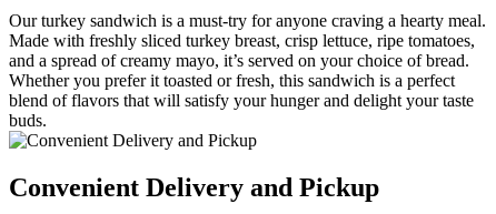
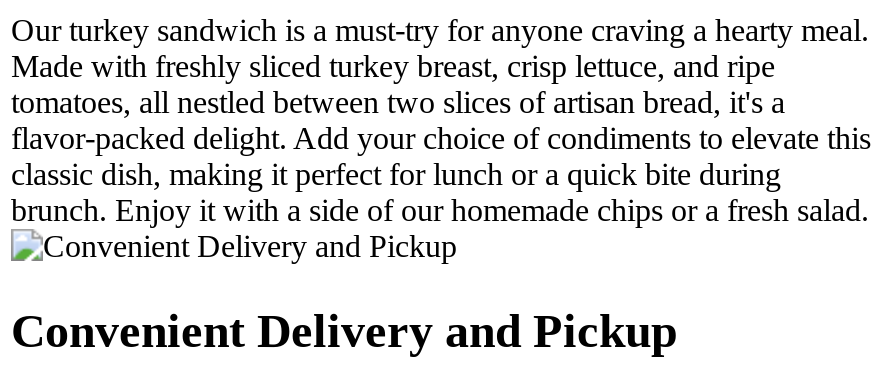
- Made with freshly sliced turkey breast, crisp lettuce, ripe tomatoes,
- and a spread of creamy mayo, it’s served on your choice of bread.
- Whether you prefer it toasted or fresh, this sandwich is a perfect
- blend of flavors that will satisfy your hunger and delight your taste
- buds.
+ Made with freshly sliced turkey breast, crisp lettuce, and ripe
+ tomatoes, all nestled between two slices of artisan bread, it's a
+ flavor-packed delight. Add your choice of condiments to elevate this
+ classic dish, making it perfect for lunch or a quick bite during
+ brunch. Enjoy it with a side of our homemade chips or a fresh salad.
